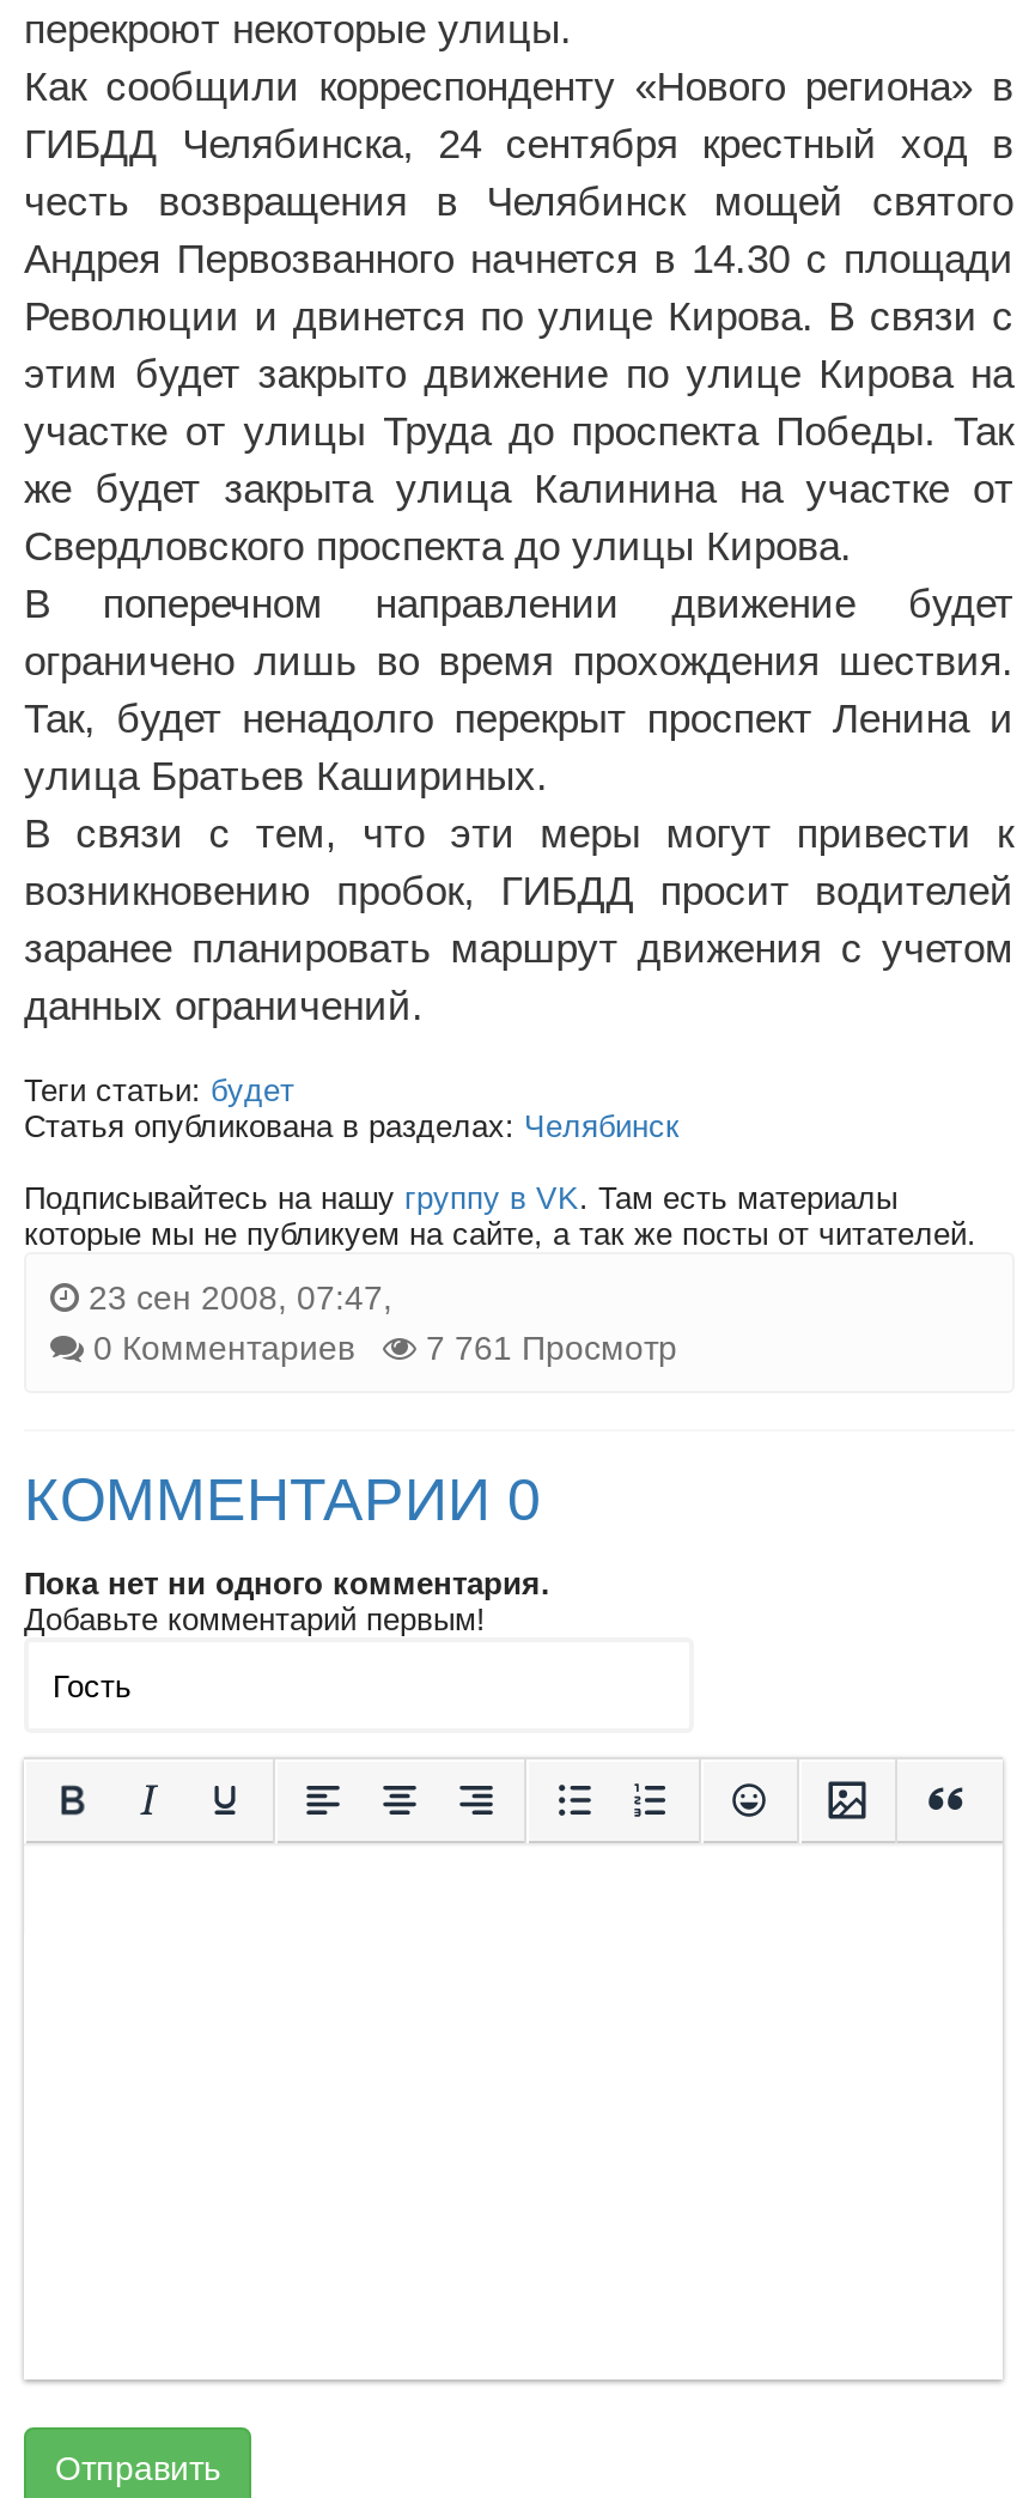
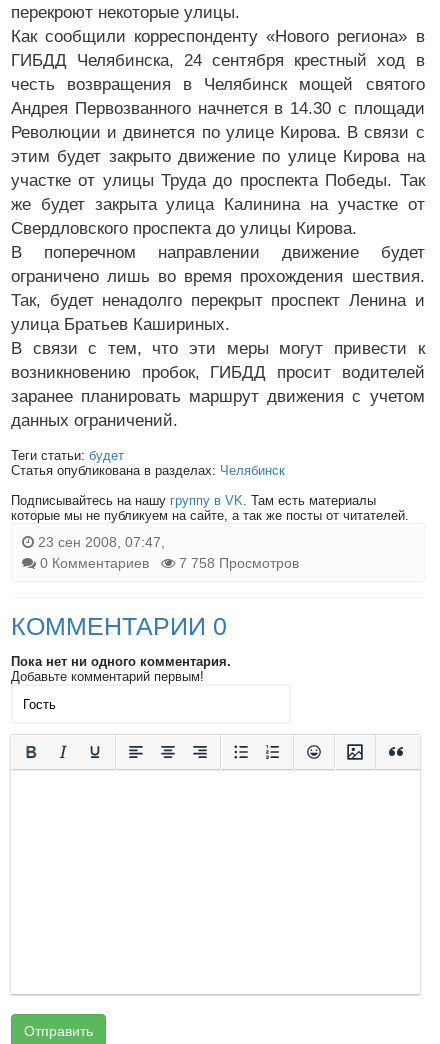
- 0 Комментариев 7 761 Просмотр
+ 0 Комментариев 7 758 Просмотров
